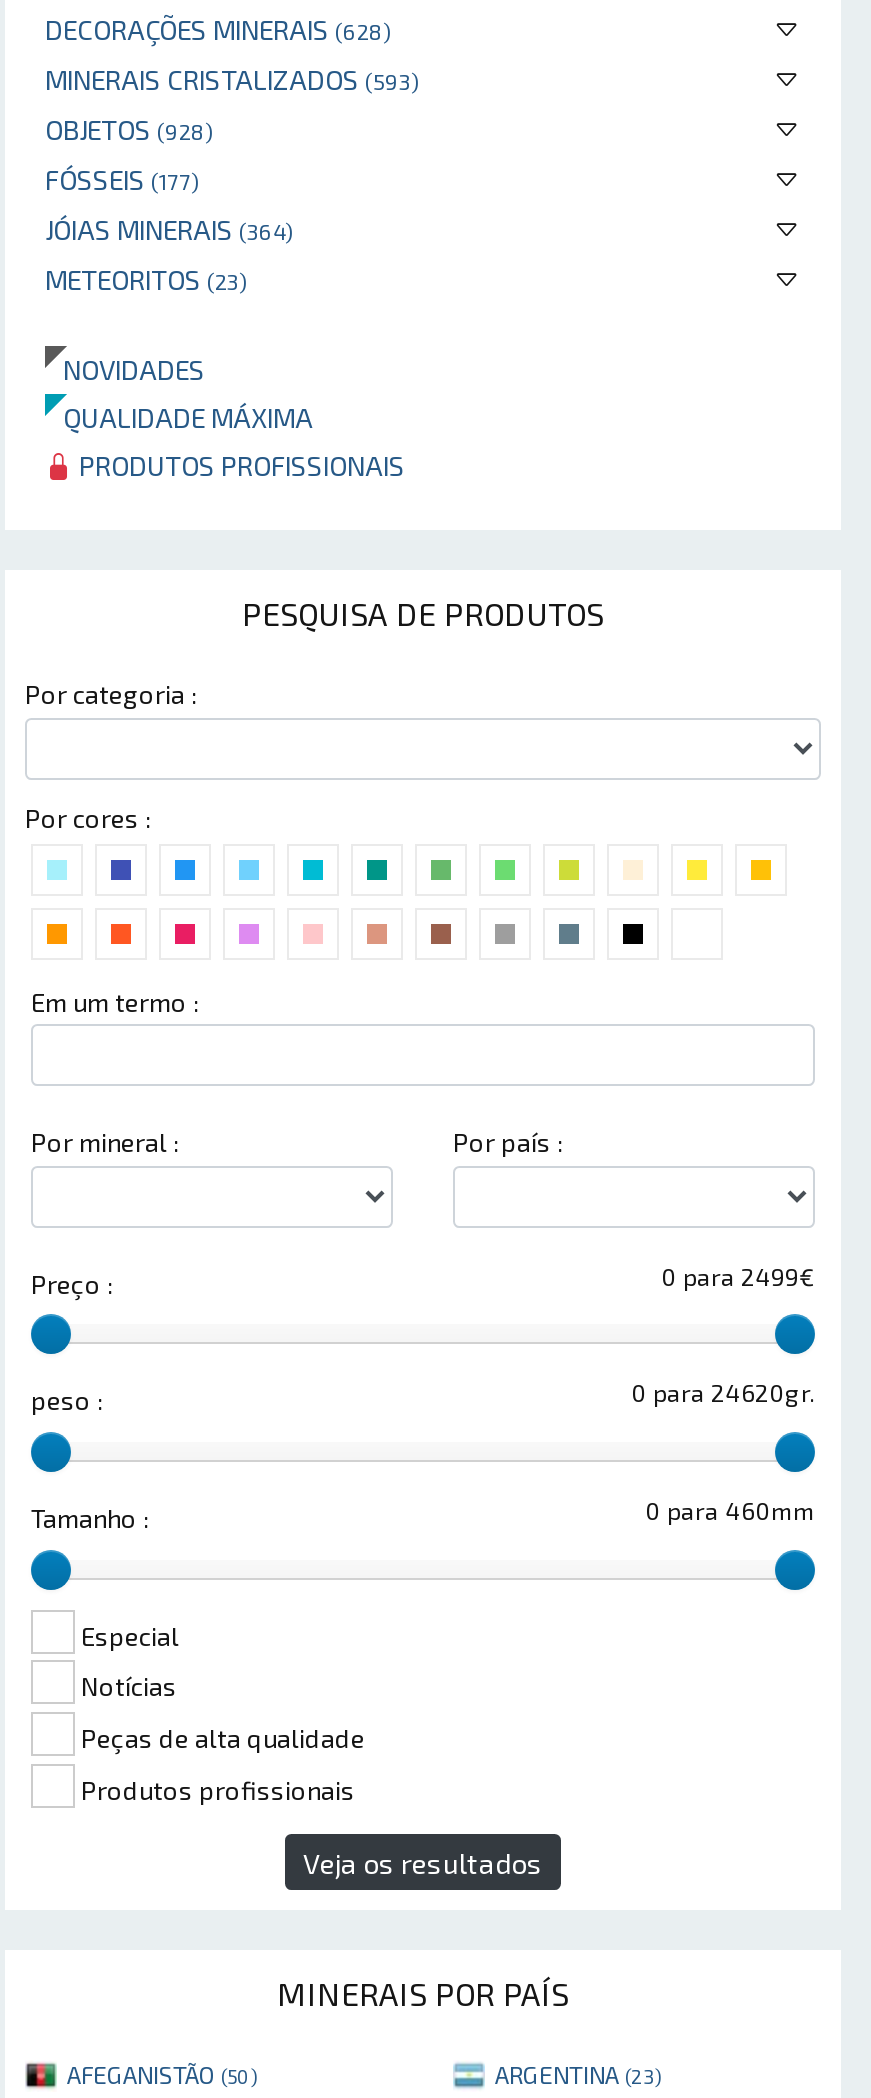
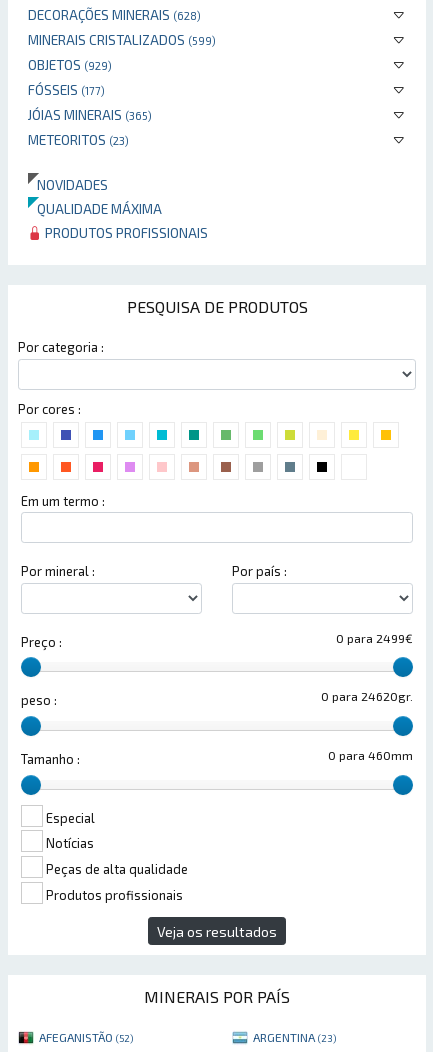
- MINERAIS CRISTALIZADOS (593)
+ MINERAIS CRISTALIZADOS (599)

- OBJETOS (928)
+ OBJETOS (929)

- JÓIAS MINERAIS (364)
+ JÓIAS MINERAIS (365)

- AFEGANISTÃO (50)
+ AFEGANISTÃO (52)
